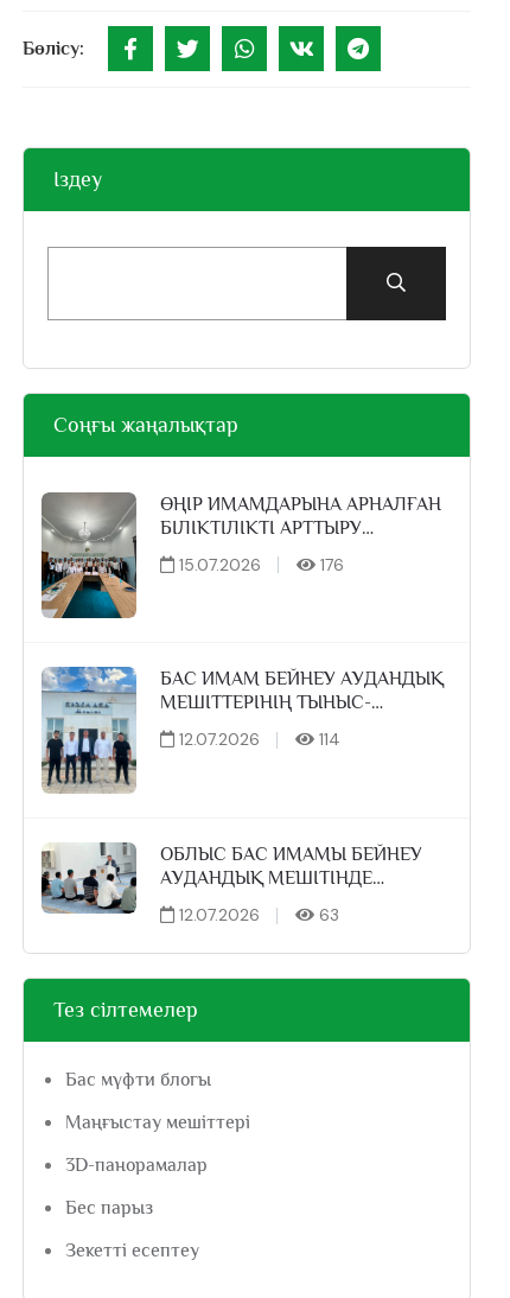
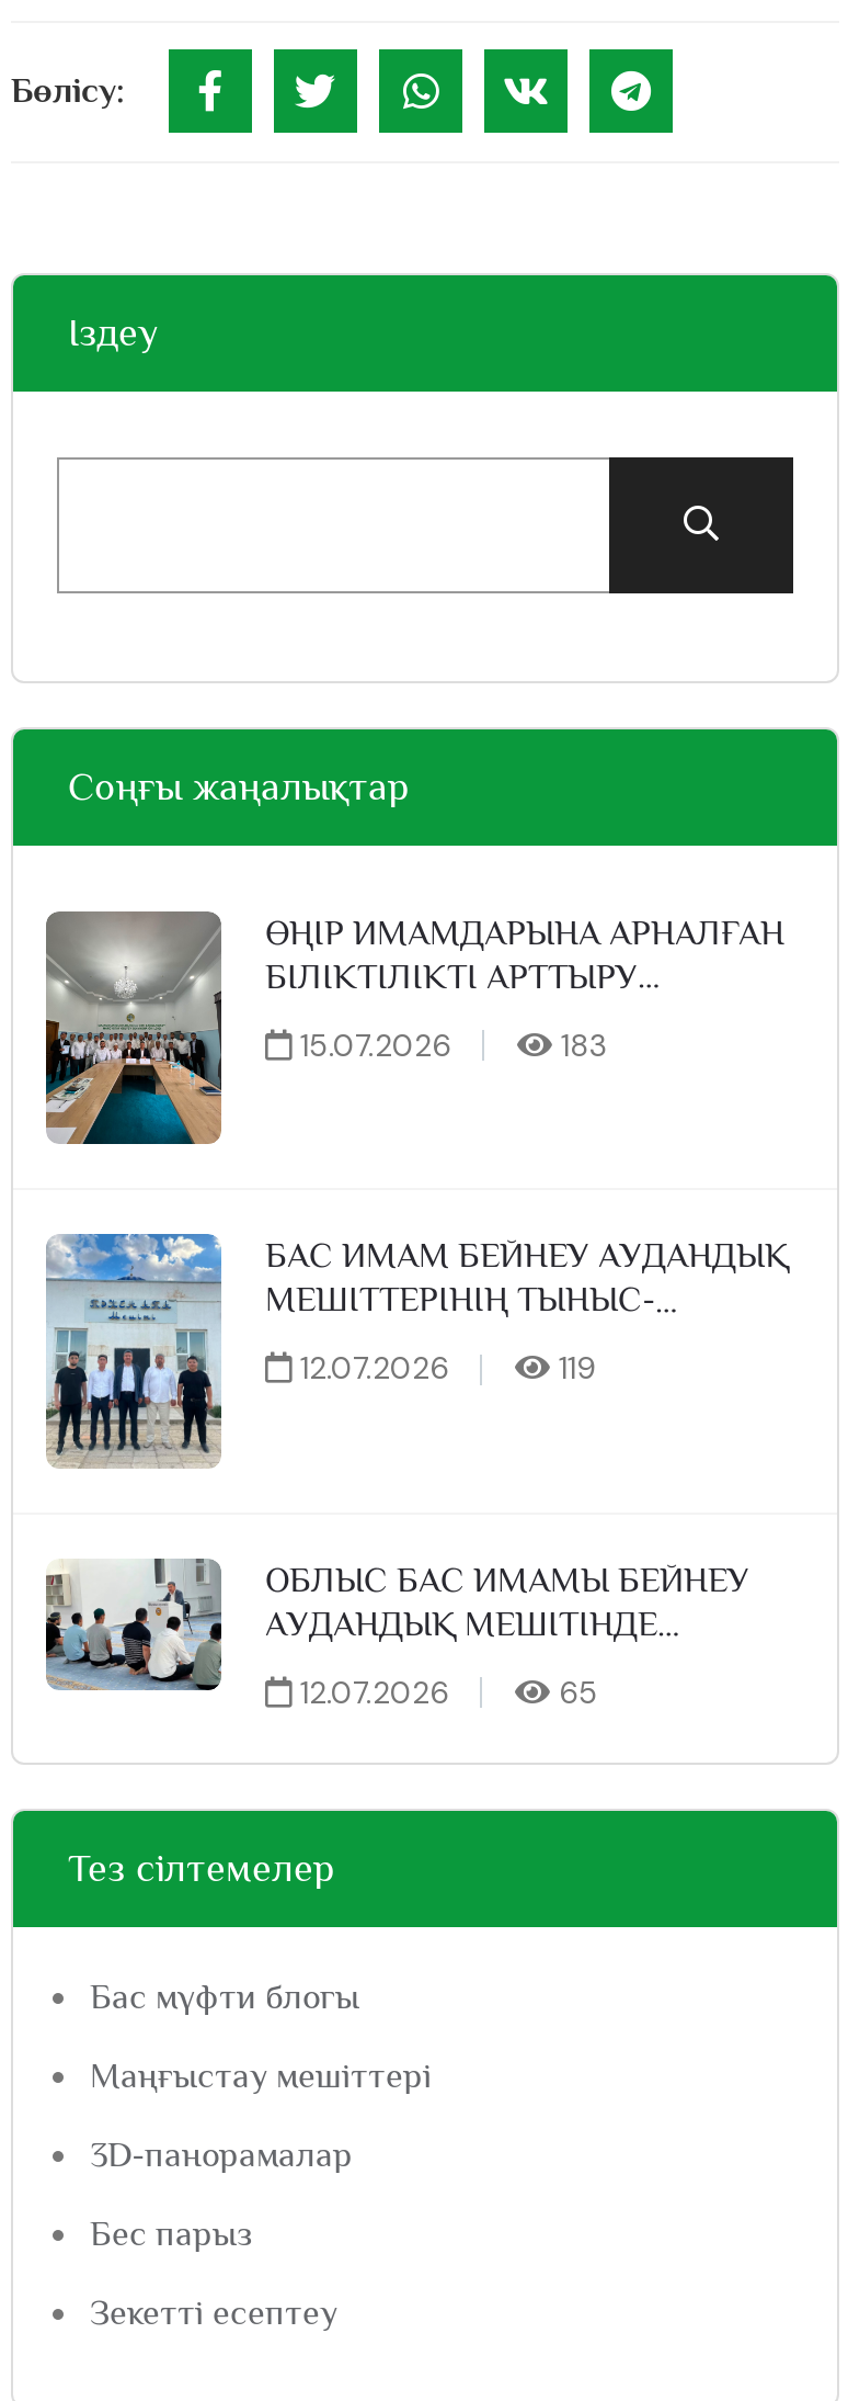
- 176
+ 183

- 114
+ 119

- 63
+ 65
